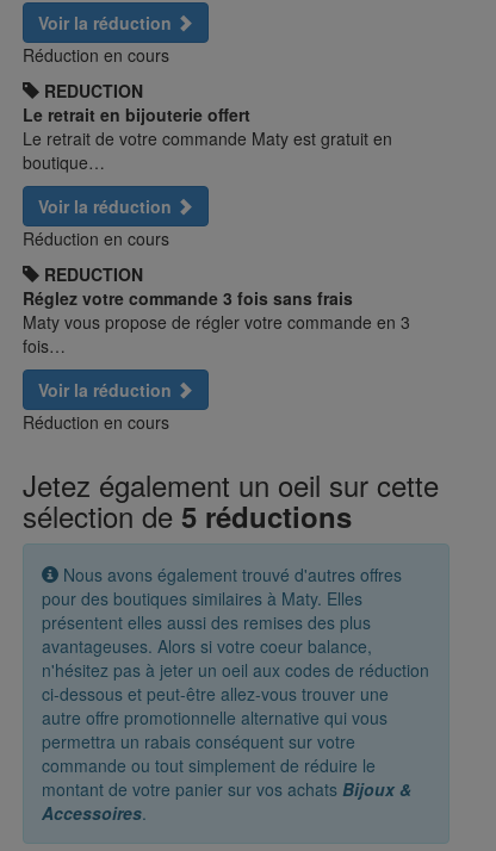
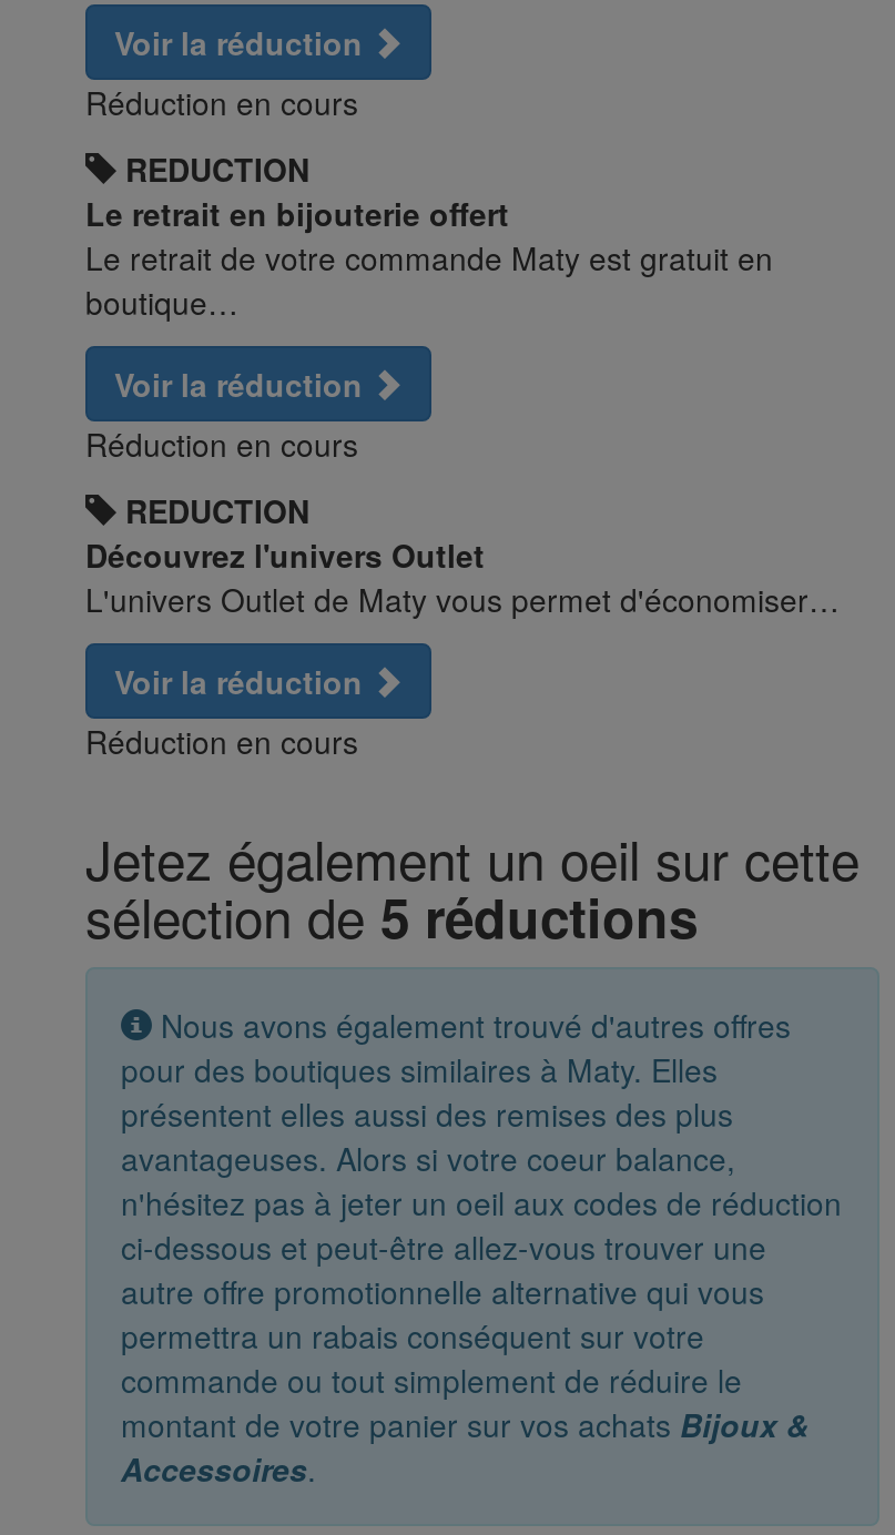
- Réglez votre commande 3 fois sans frais
- Maty vous propose de régler votre commande en 3
- fois…
+ Découvrez l'univers Outlet
+ L'univers Outlet de Maty vous permet d'économiser…
